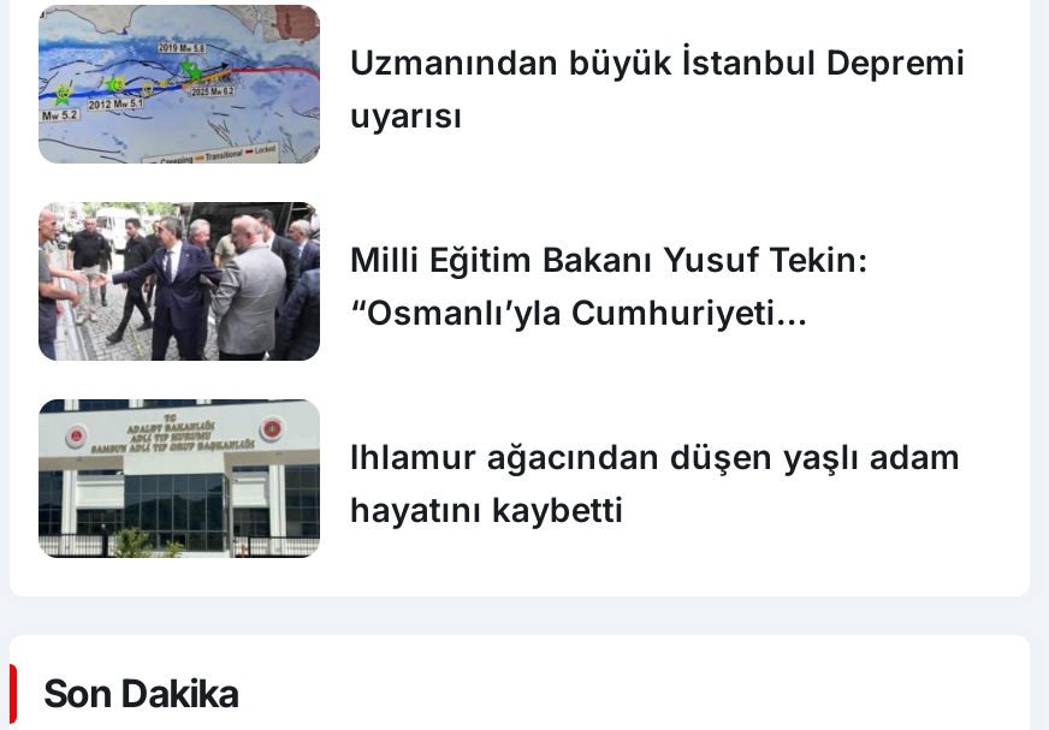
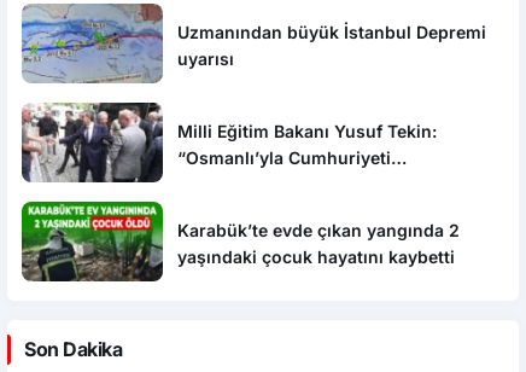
- [image]
- Ihlamur ağacından düşen yaşlı adam
- hayatını kaybetti
+ [image]
+ Karabük’te evde çıkan yangında 2
+ yaşındaki çocuk hayatını kaybetti
